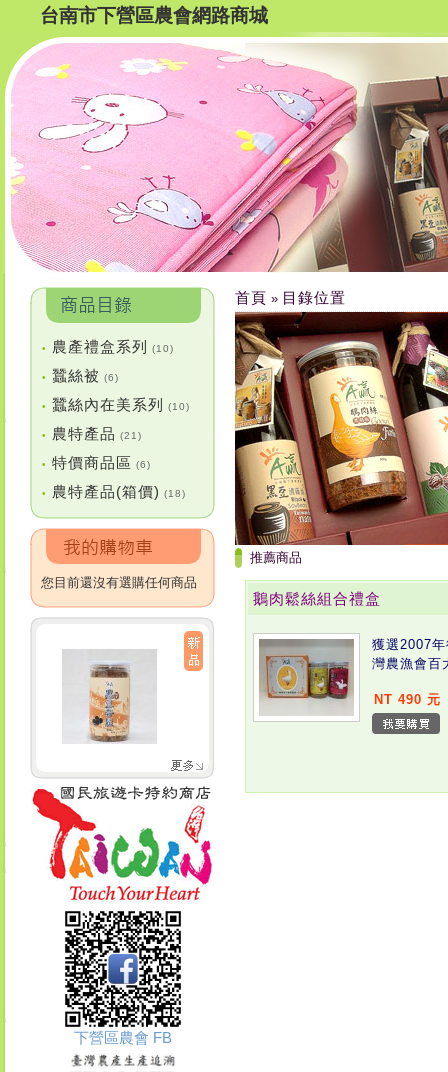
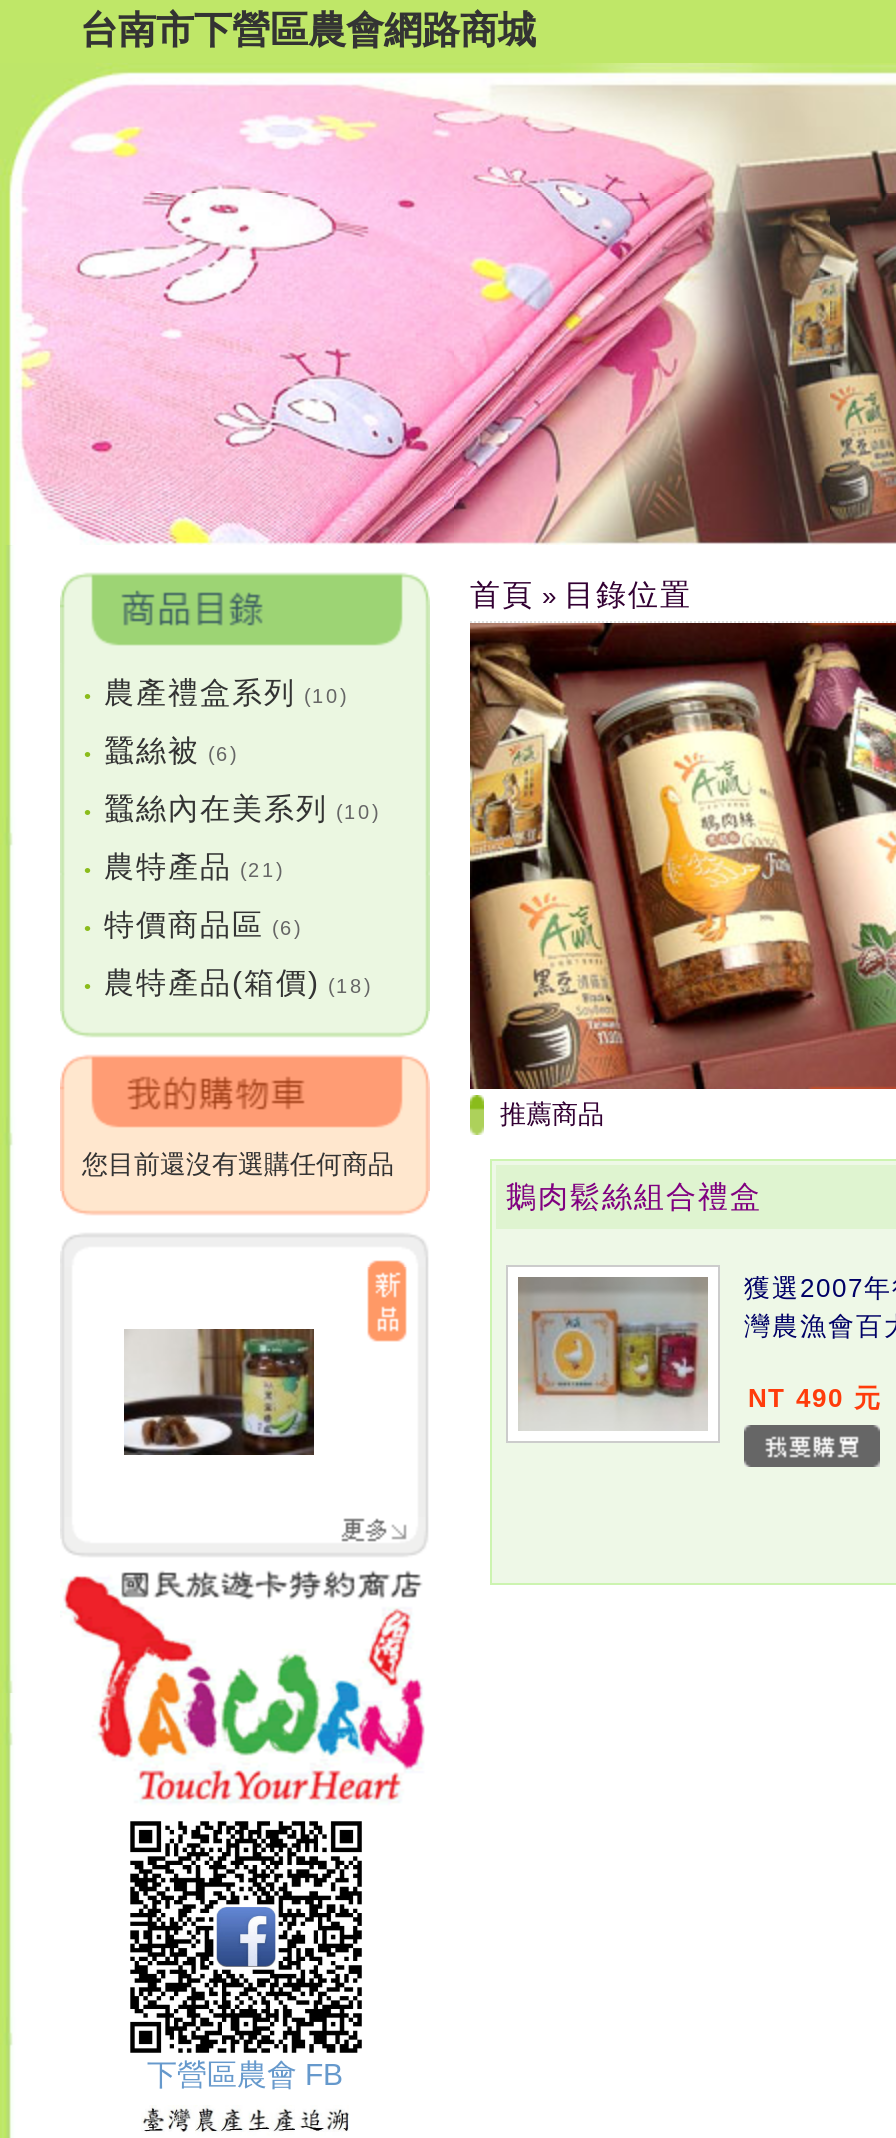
- [image]
+ [image]
